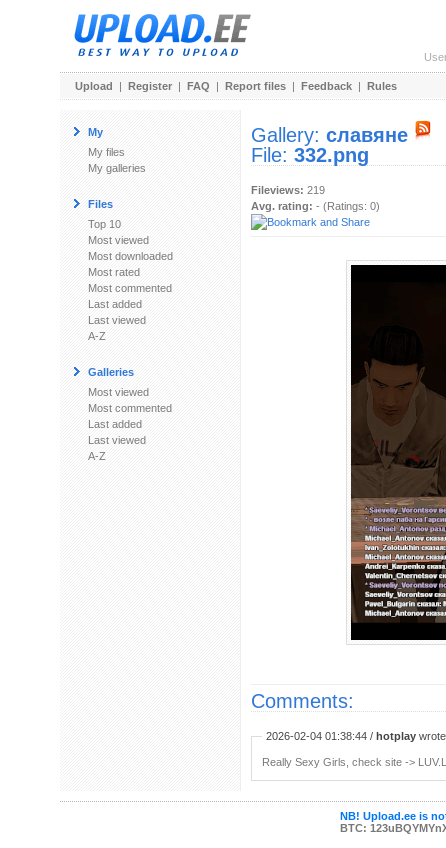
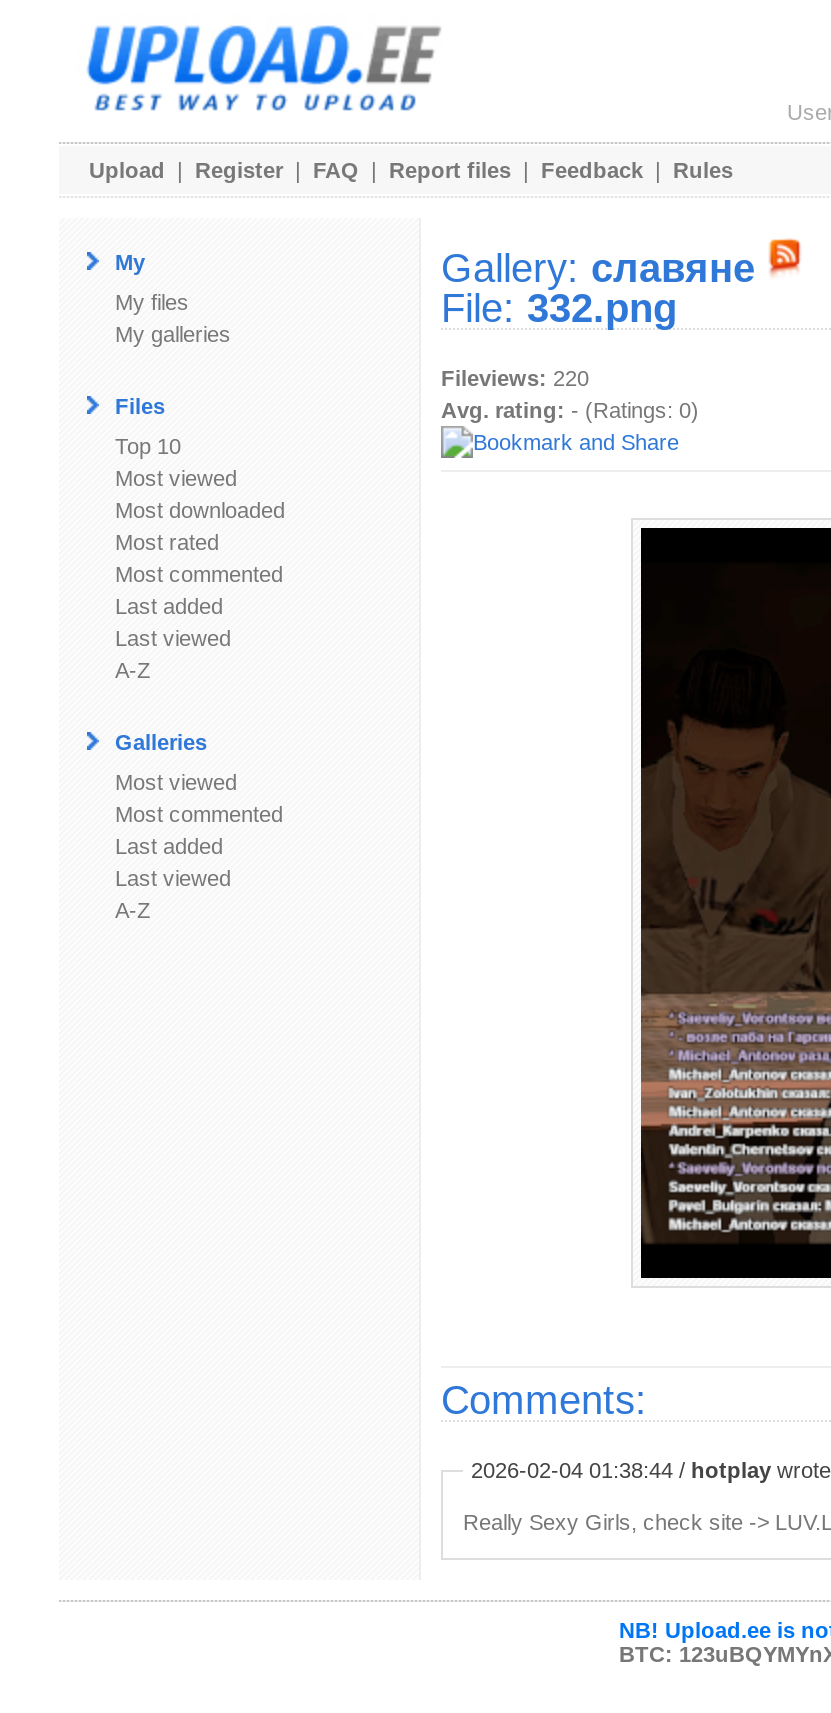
- Fileviews: 219
+ Fileviews: 220
